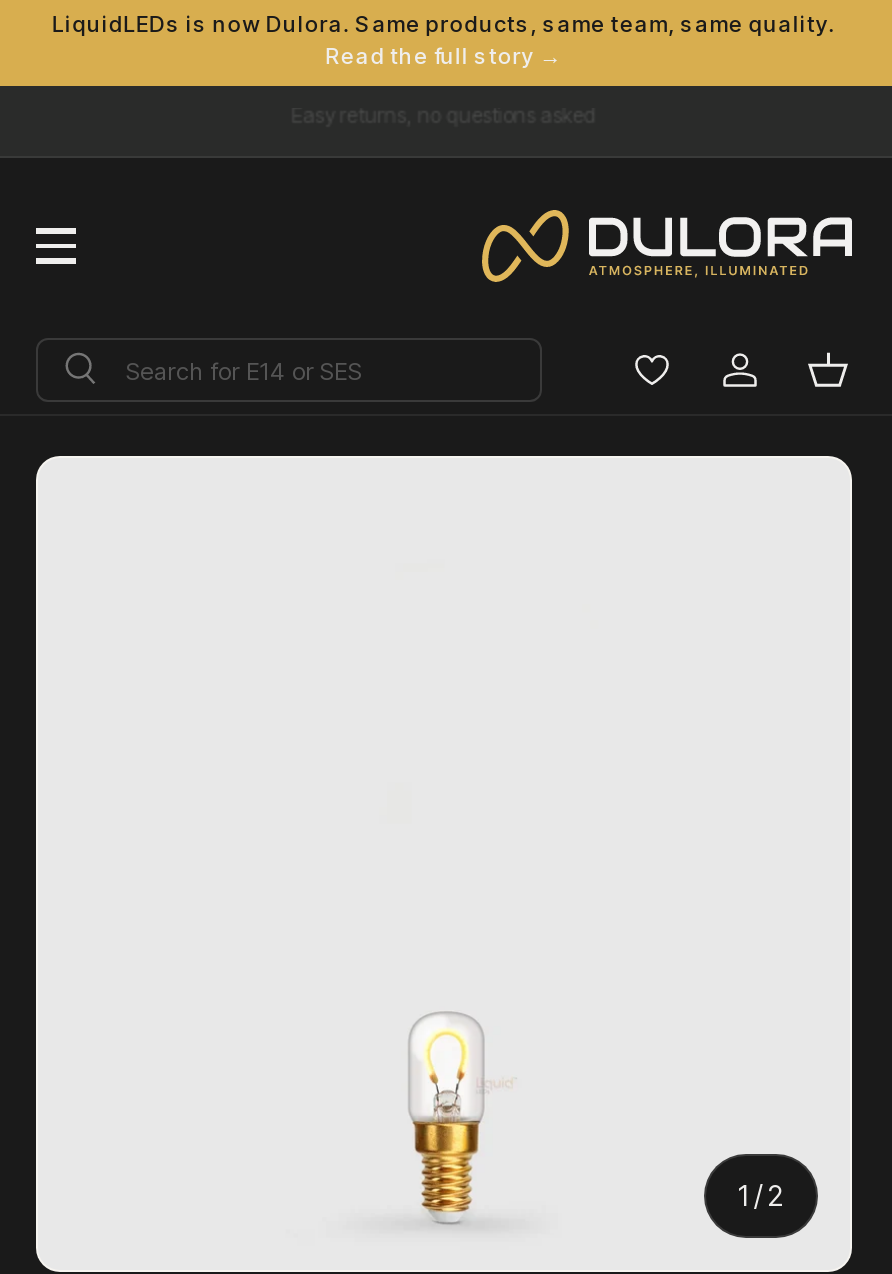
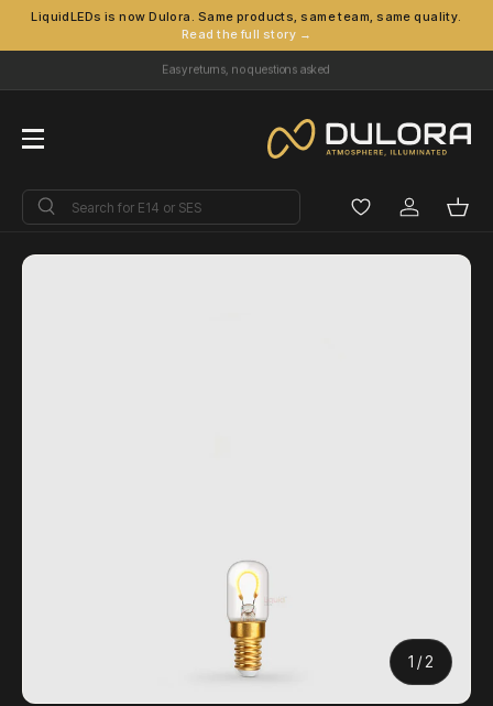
+ Easy returns, no questions asked
